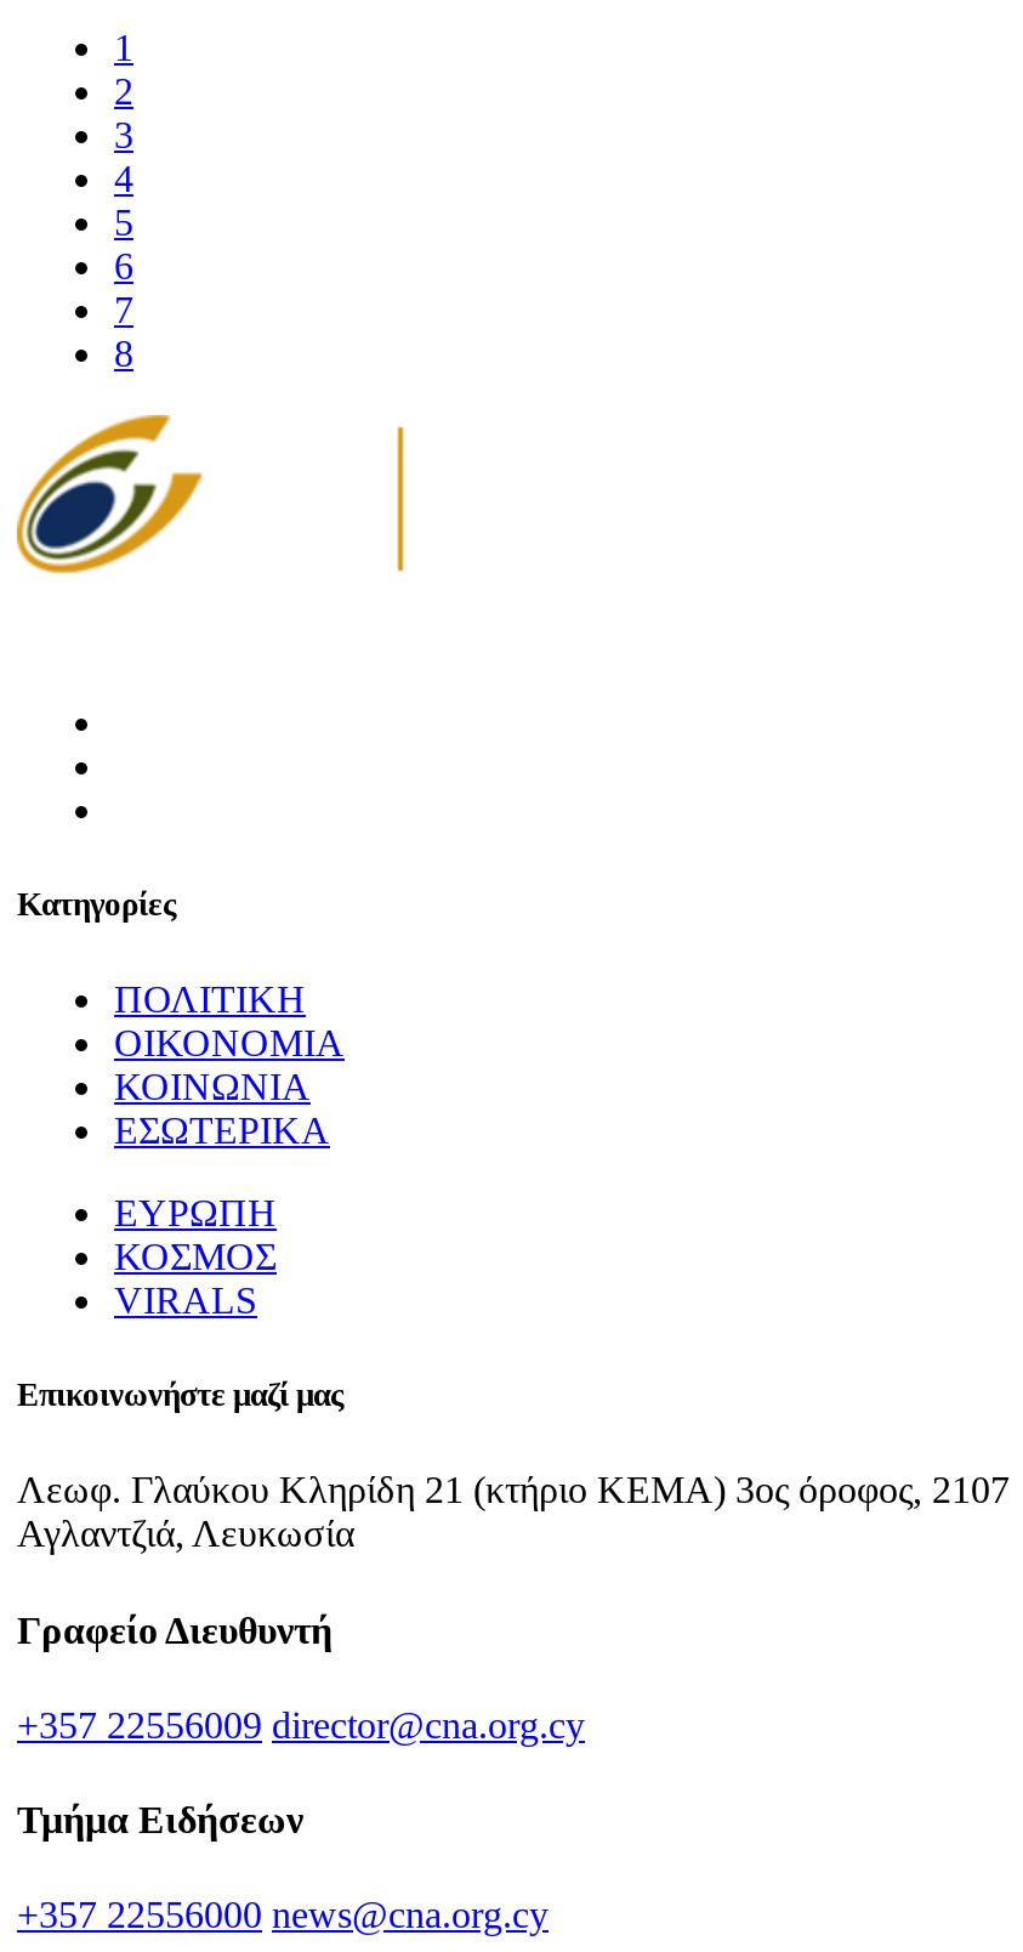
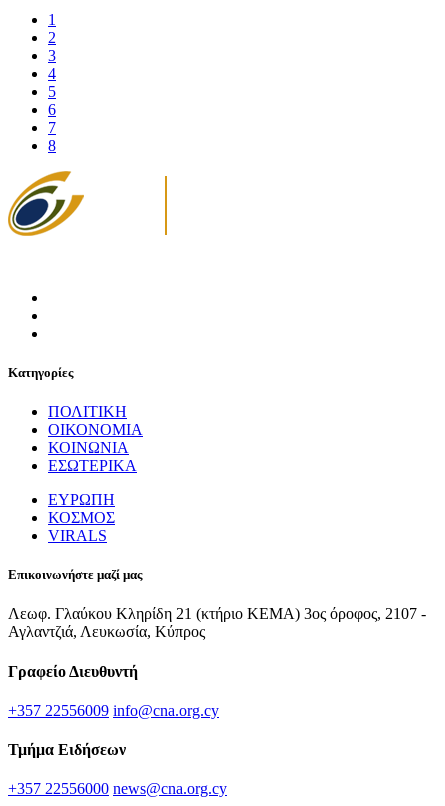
- Λεωφ. Γλαύκου Κληρίδη 21 (κτήριο ΚΕΜΑ) 3ος όροφος, 2107
- Αγλαντζιά, Λευκωσία
+ Λεωφ. Γλαύκου Κληρίδη 21 (κτήριο ΚΕΜΑ) 3ος όροφος, 2107 -
+ Αγλαντζιά, Λευκωσία, Κύπρος

- +357 22556009 director@cna.org.cy
+ +357 22556009 info@cna.org.cy
